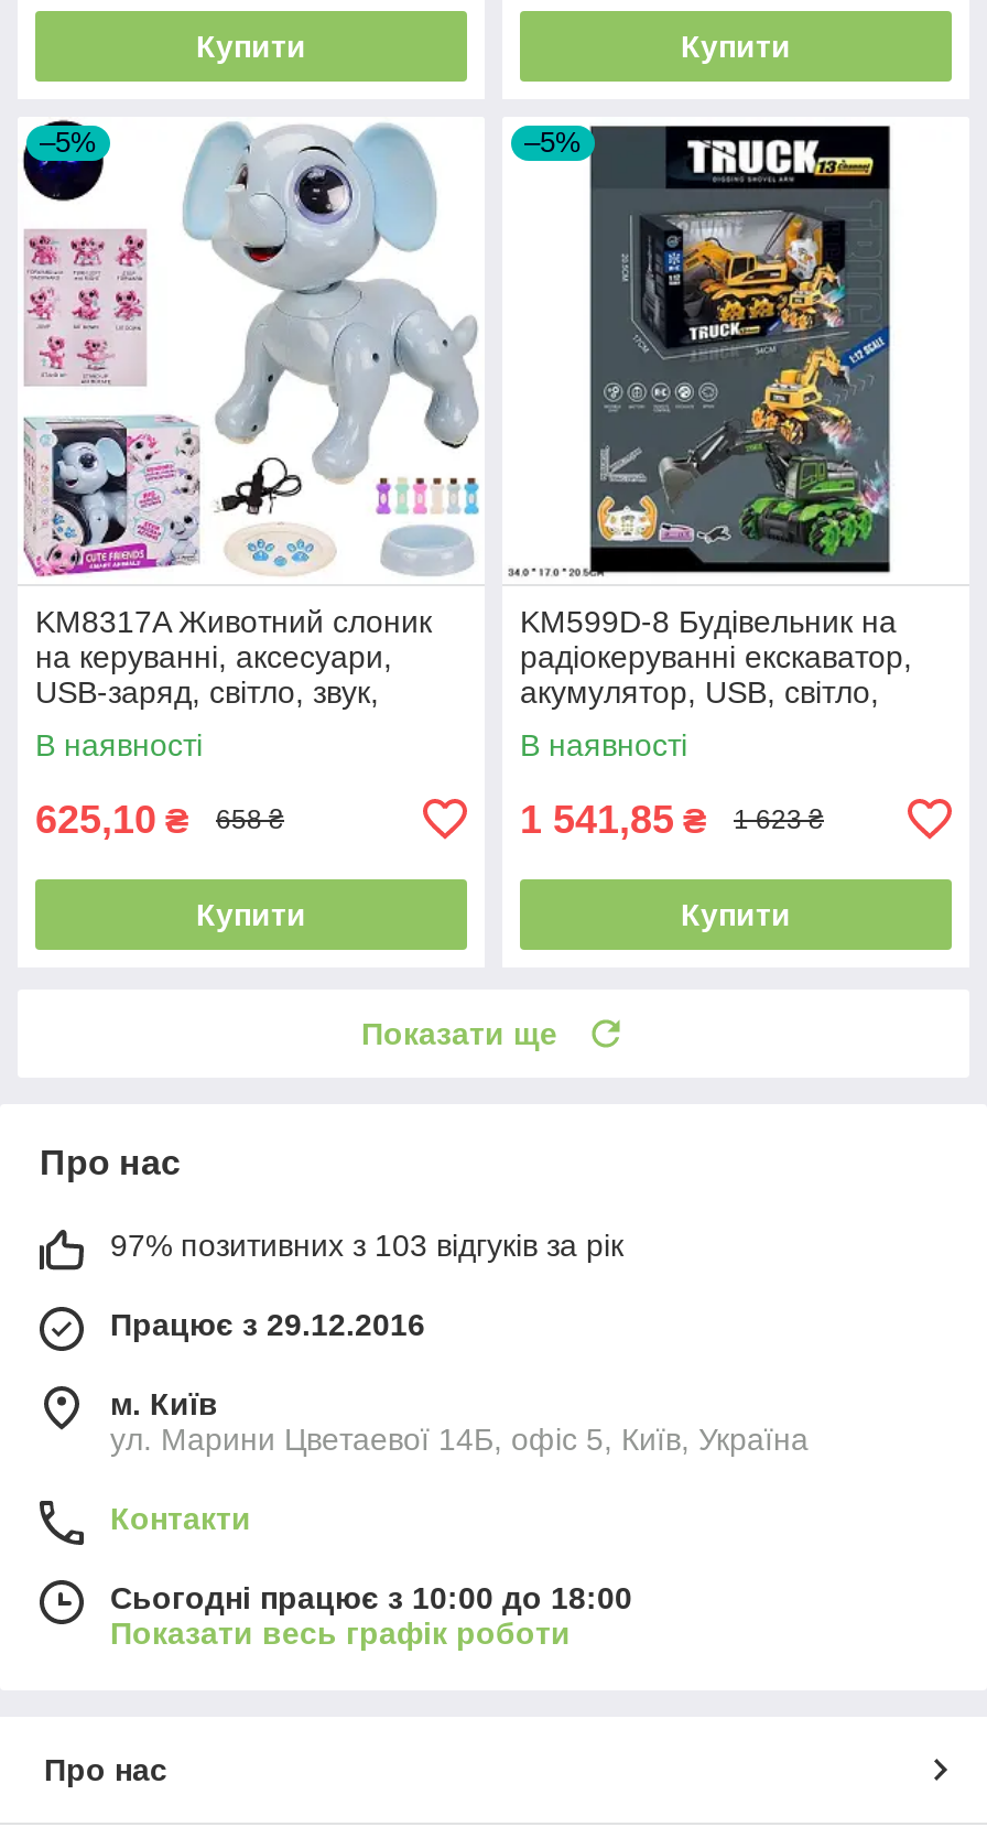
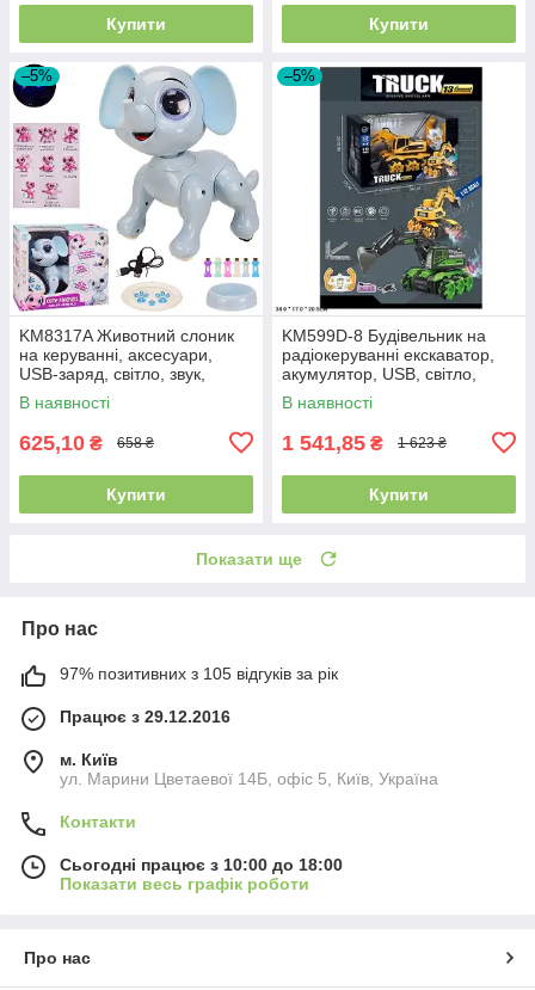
- 97% позитивних з 103 відгуків за рік
+ 97% позитивних з 105 відгуків за рік
